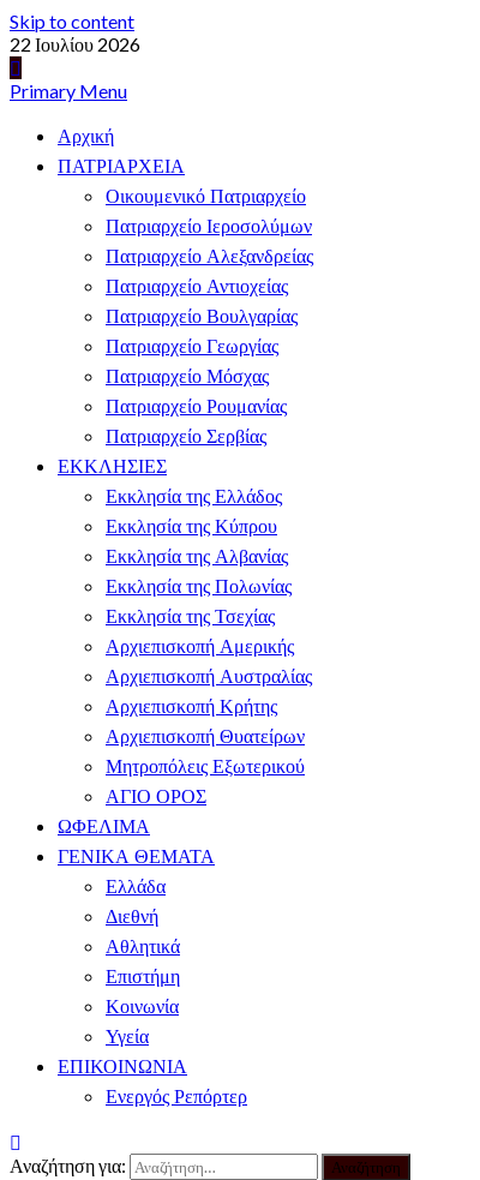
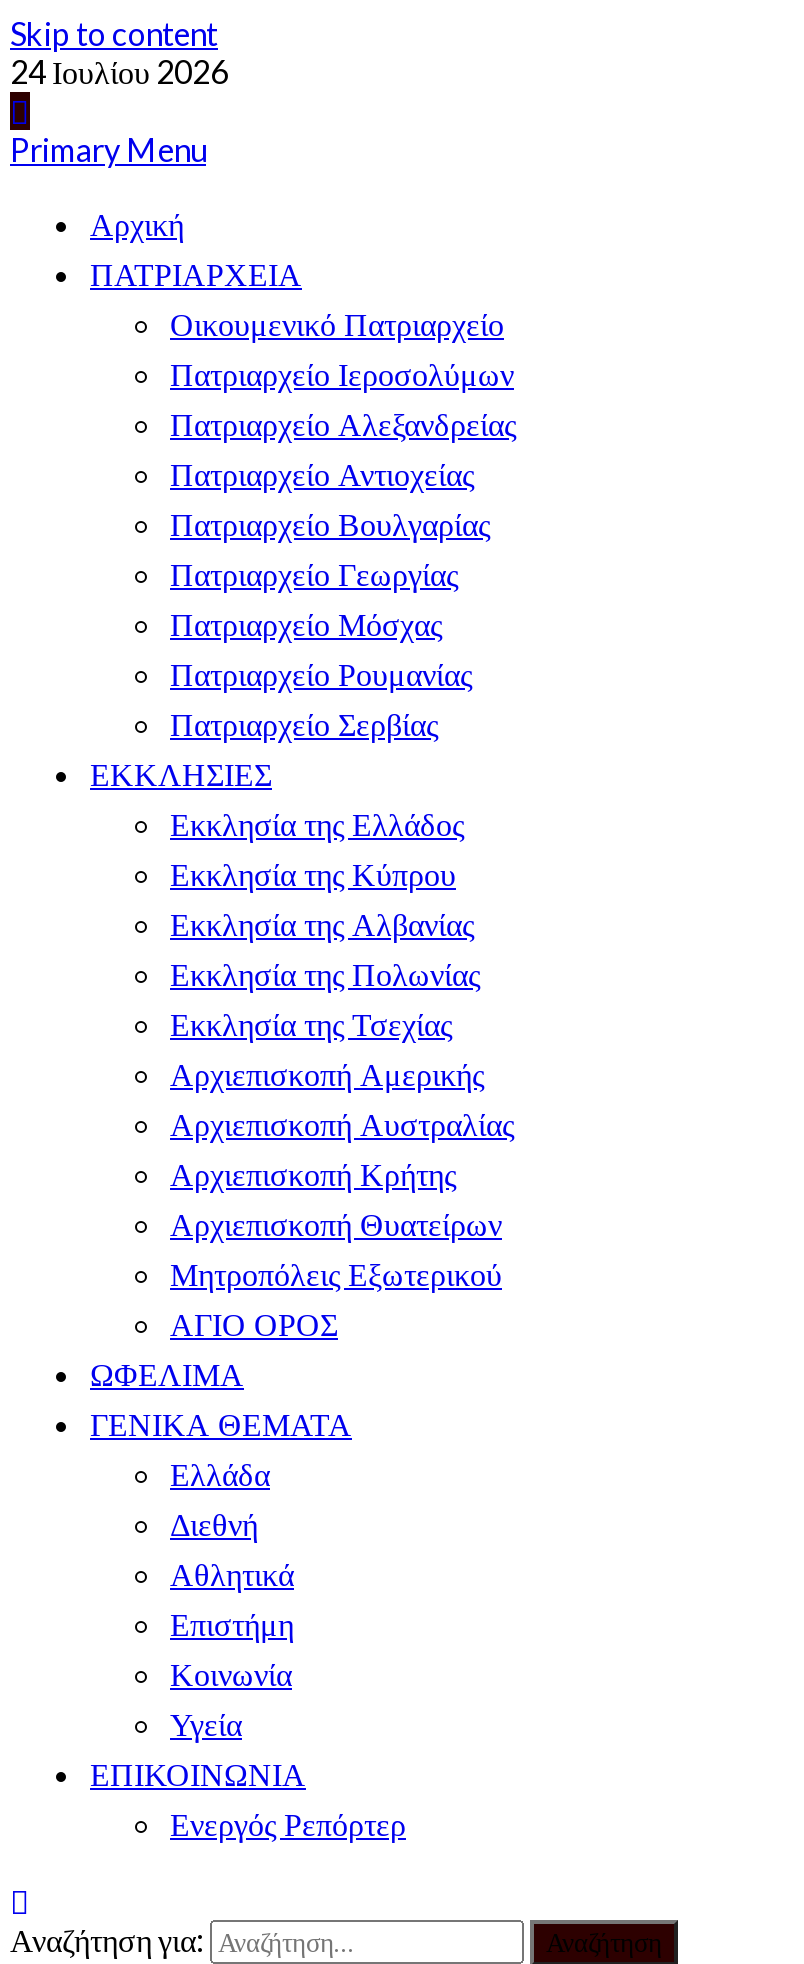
- 22 Ιουλίου 2026
+ 24 Ιουλίου 2026
